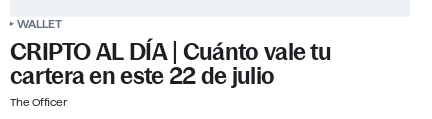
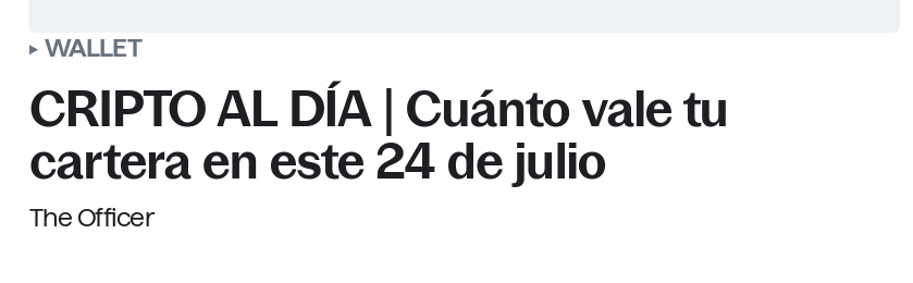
- cartera en este 22 de julio
+ cartera en este 24 de julio
